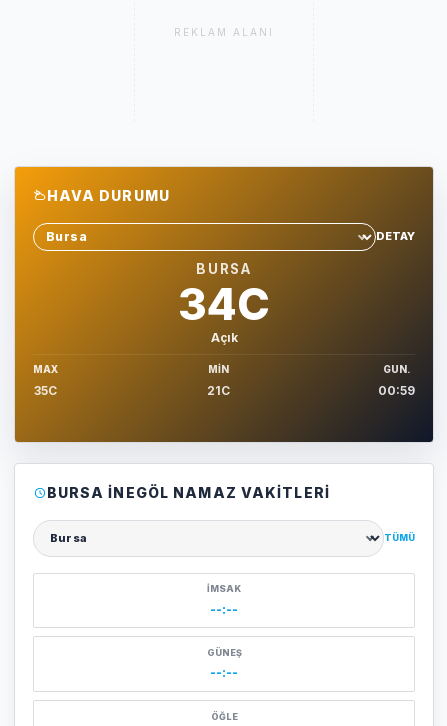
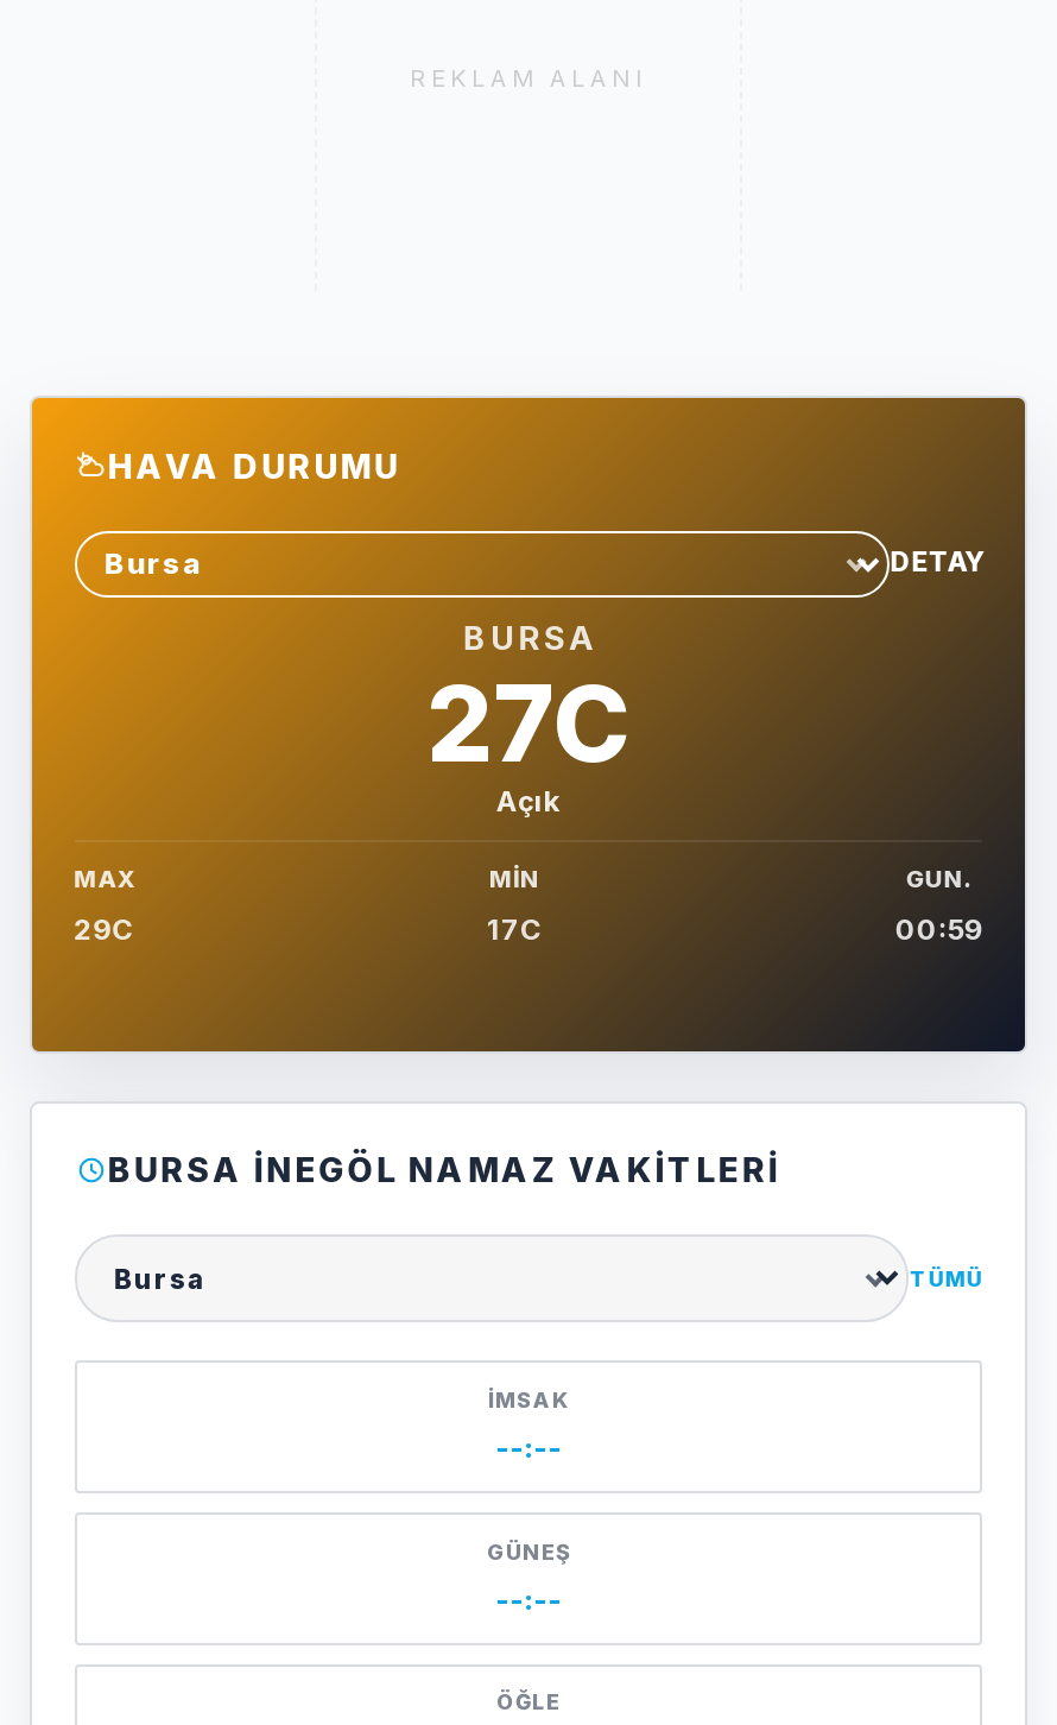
- 34C
+ 27C

- 35C
+ 29C

- 21C
+ 17C
